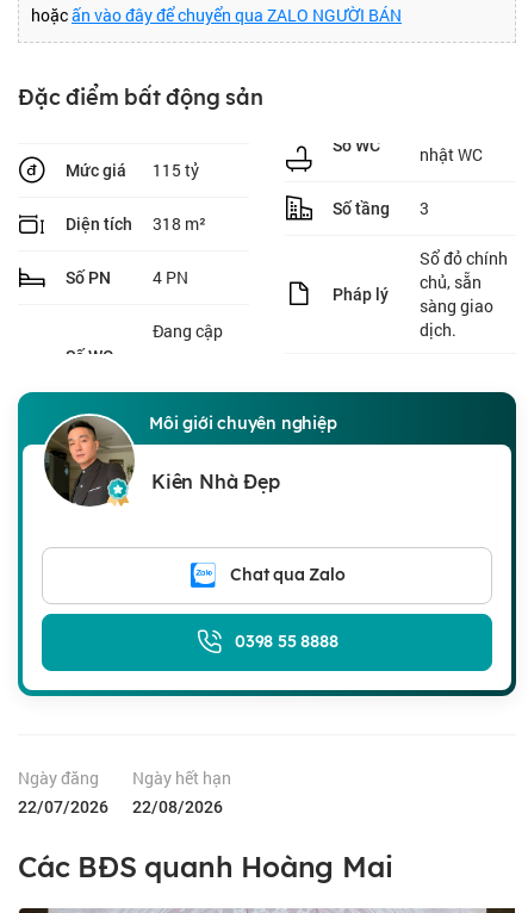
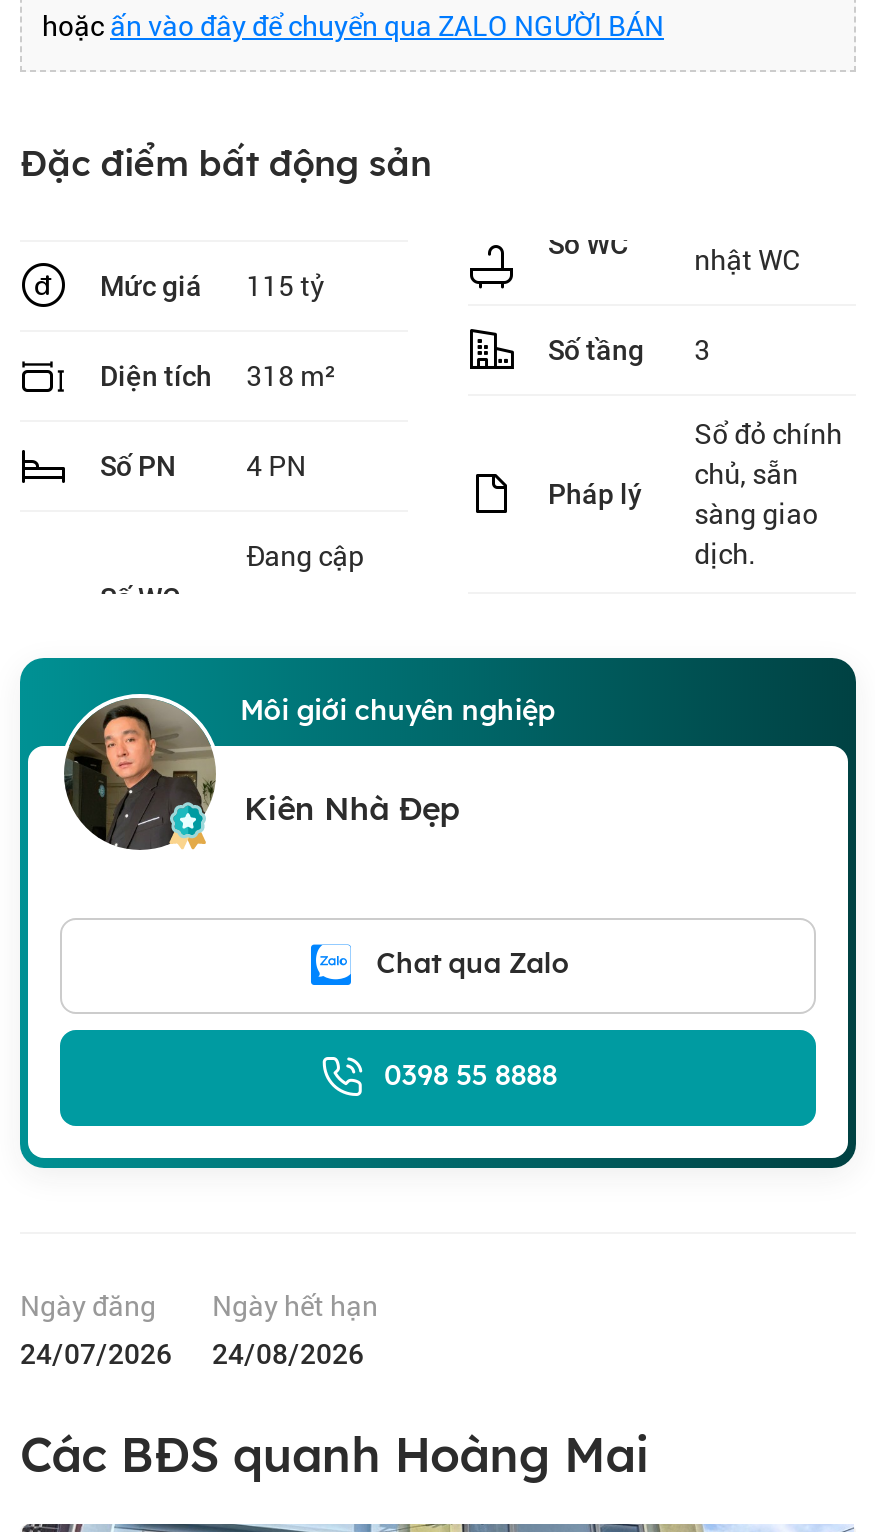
- 22/07/2026
+ 24/07/2026

- 22/08/2026
+ 24/08/2026
